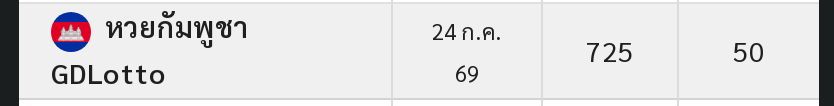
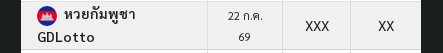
- 24 ก.ค.
+ 22 ก.ค.

- 725
- 50
+ XXX
+ XX
